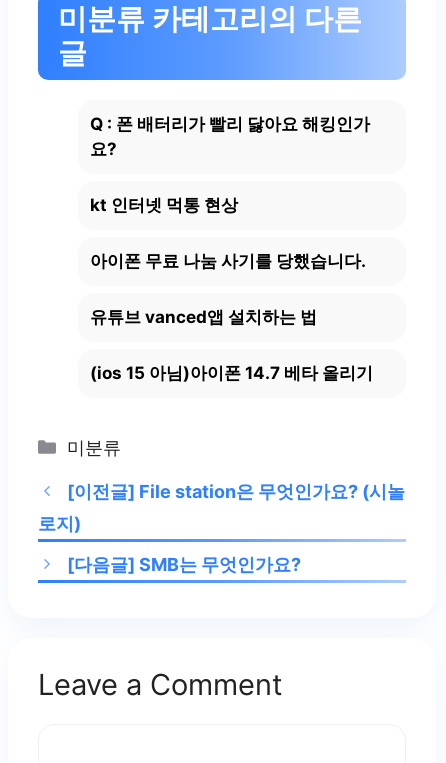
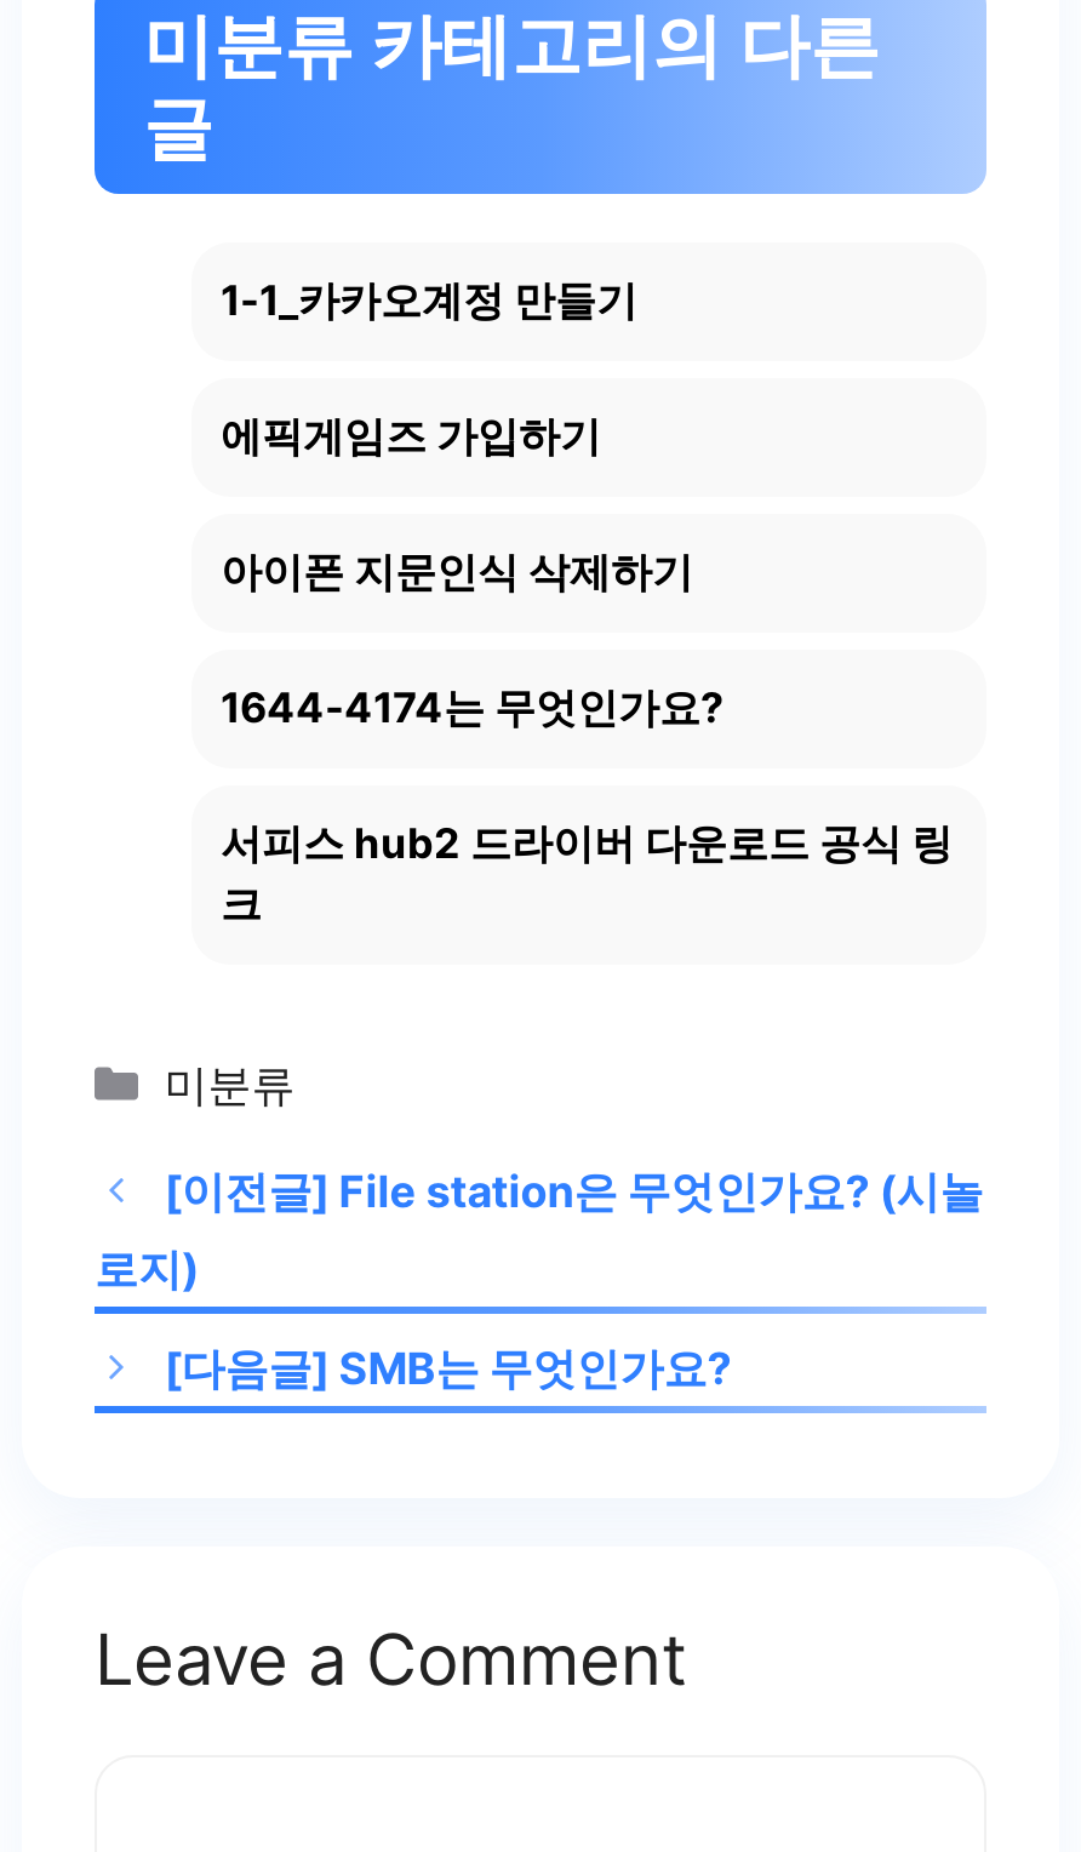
- Q : 폰 배터리가 빨리 닳아요 해킹인가
- 요?
+ 1-1_카카오계정 만들기

- kt 인터넷 먹통 현상
+ 에픽게임즈 가입하기

- 아이폰 무료 나눔 사기를 당했습니다.
+ 아이폰 지문인식 삭제하기

- 유튜브 vanced앱 설치하는 법
+ 1644-4174는 무엇인가요?

- (ios 15 아님)아이폰 14.7 베타 올리기
+ 서피스 hub2 드라이버 다운로드 공식 링
+ 크
